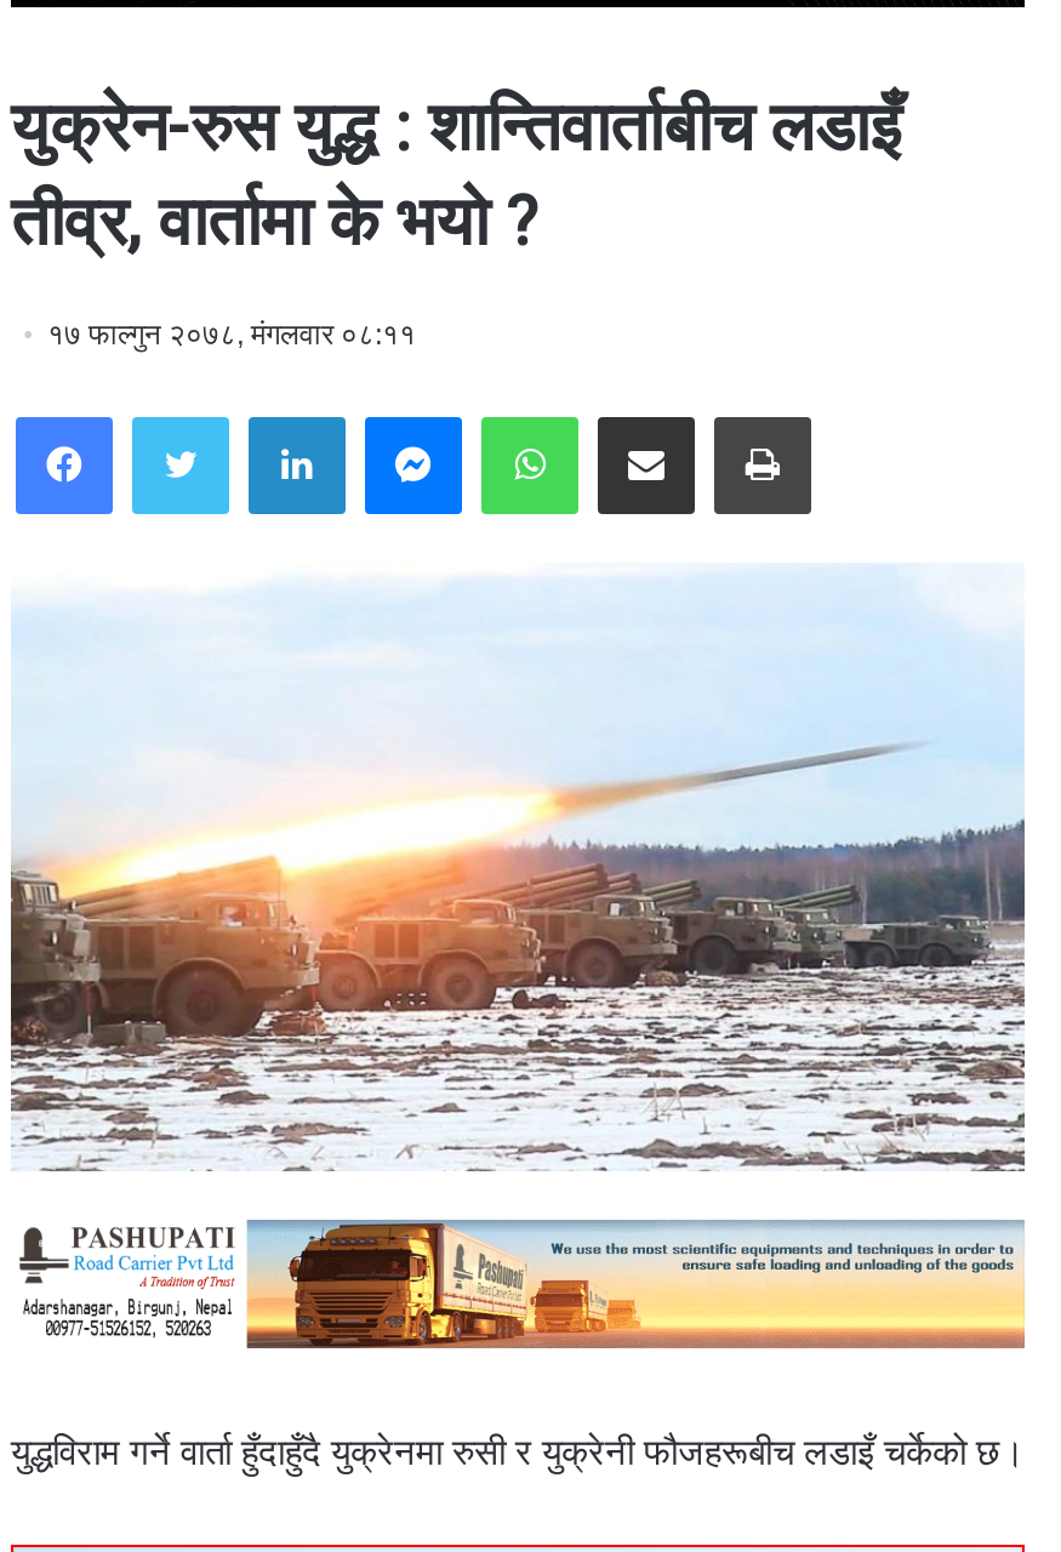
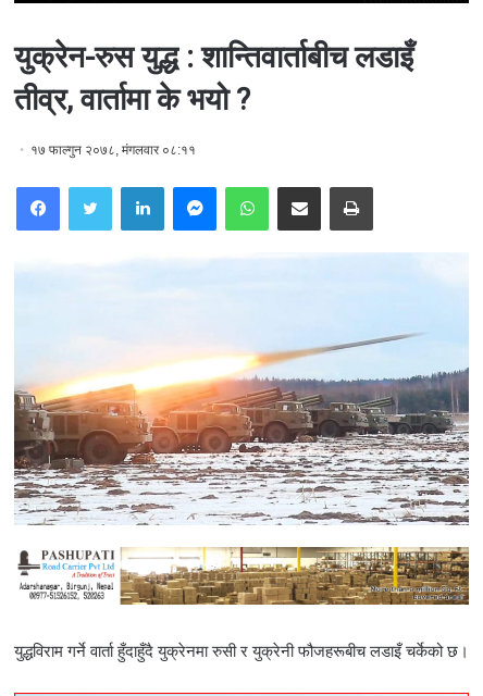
- [image]
+ [image]
